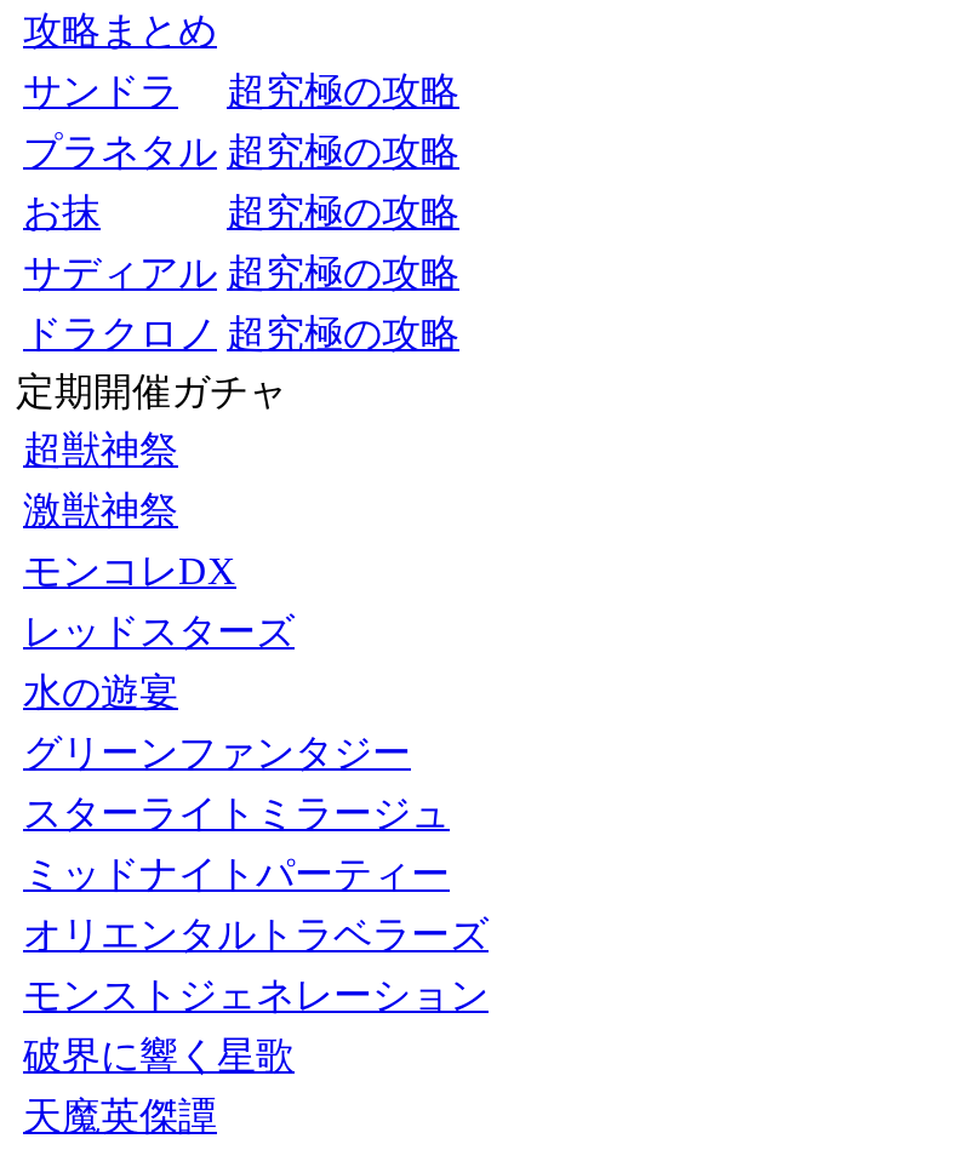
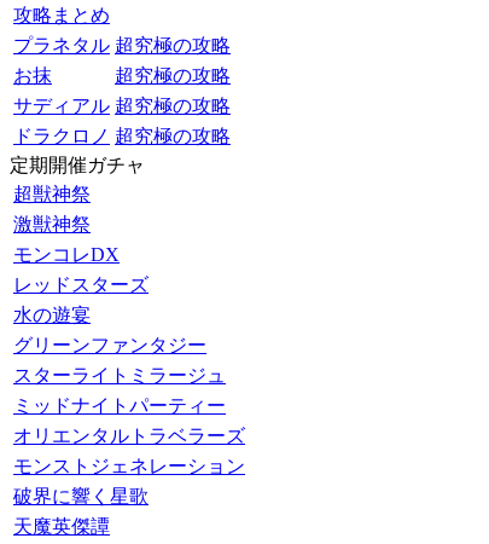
- サンドラ
- 超究極の攻略
